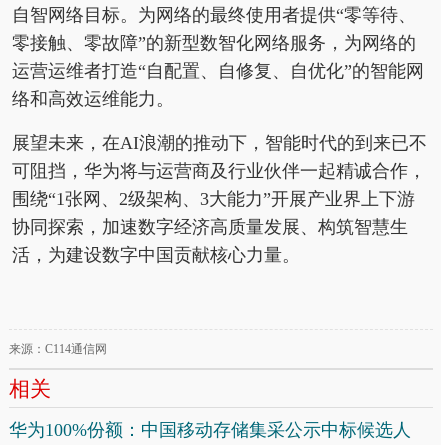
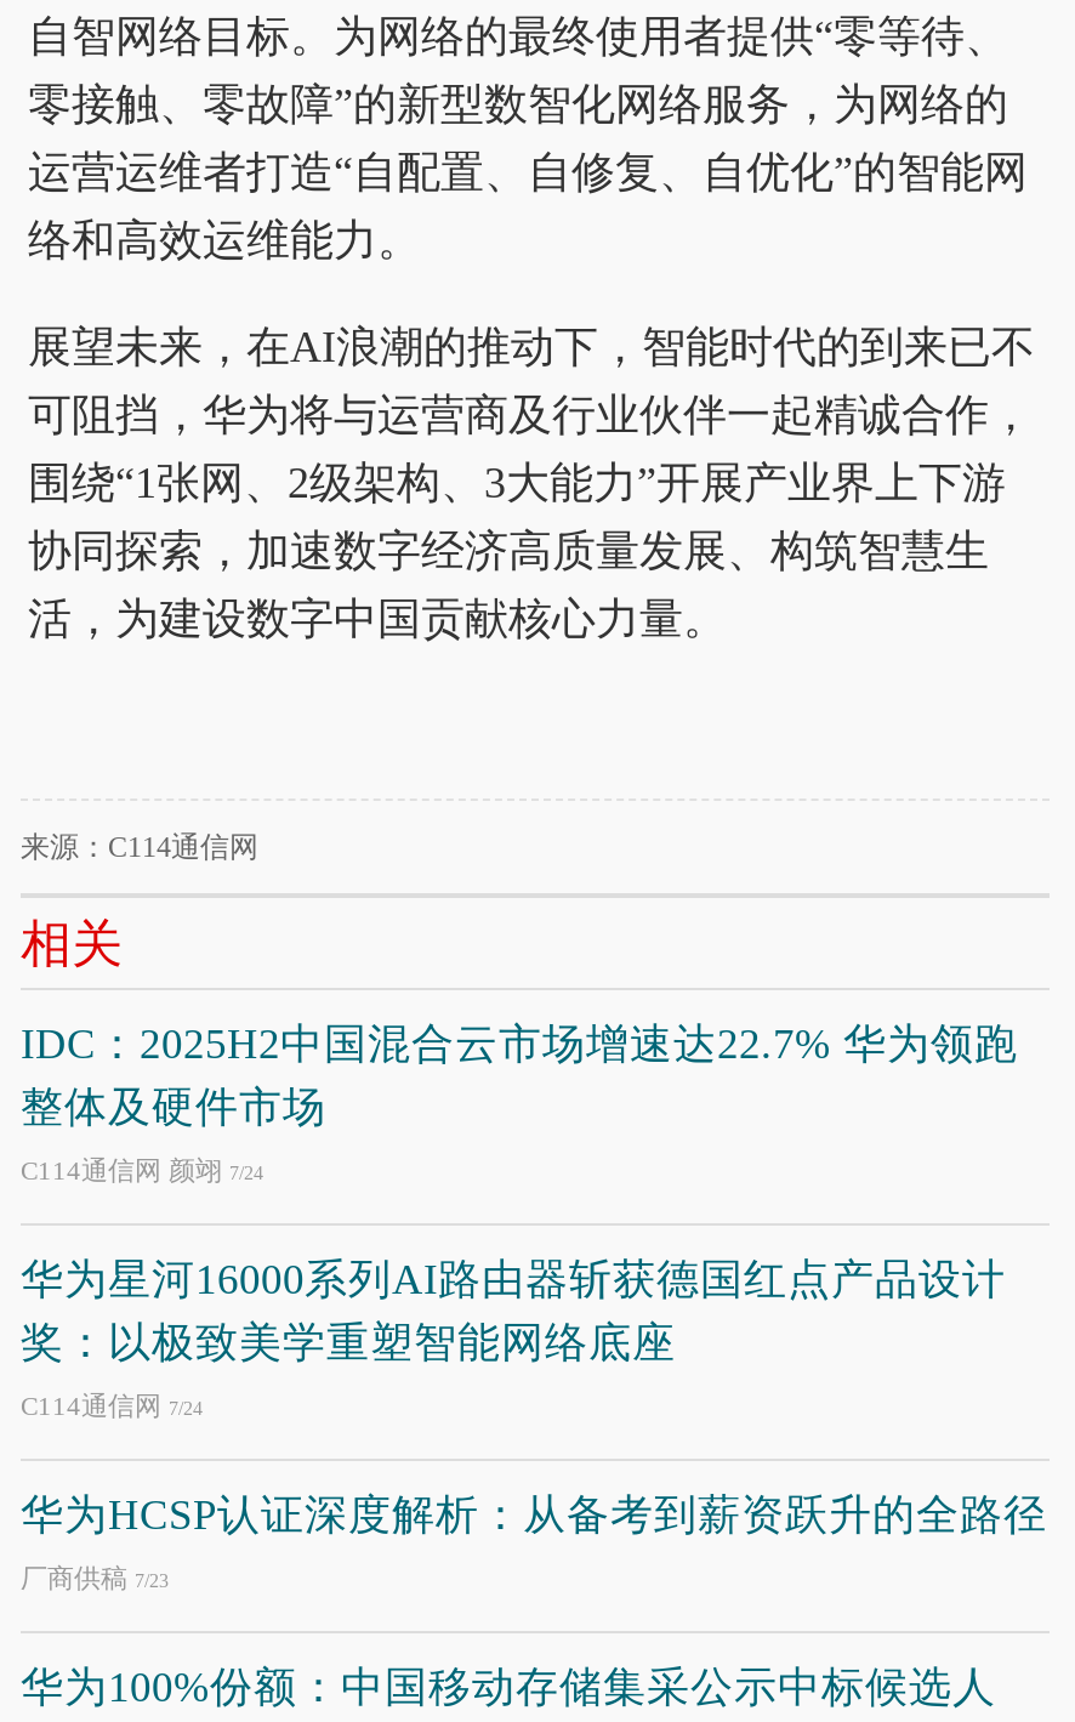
+ IDC：2025H2中国混合云市场增速达22.7% 华为领跑
+ 整体及硬件市场
+ C114通信网 颜翊7/24
+ 华为星河16000系列AI路由器斩获德国红点产品设计
+ 奖：以极致美学重塑智能网络底座
+ C114通信网7/24
+ 华为HCSP认证深度解析：从备考到薪资跃升的全路径
+ 厂商供稿7/23
